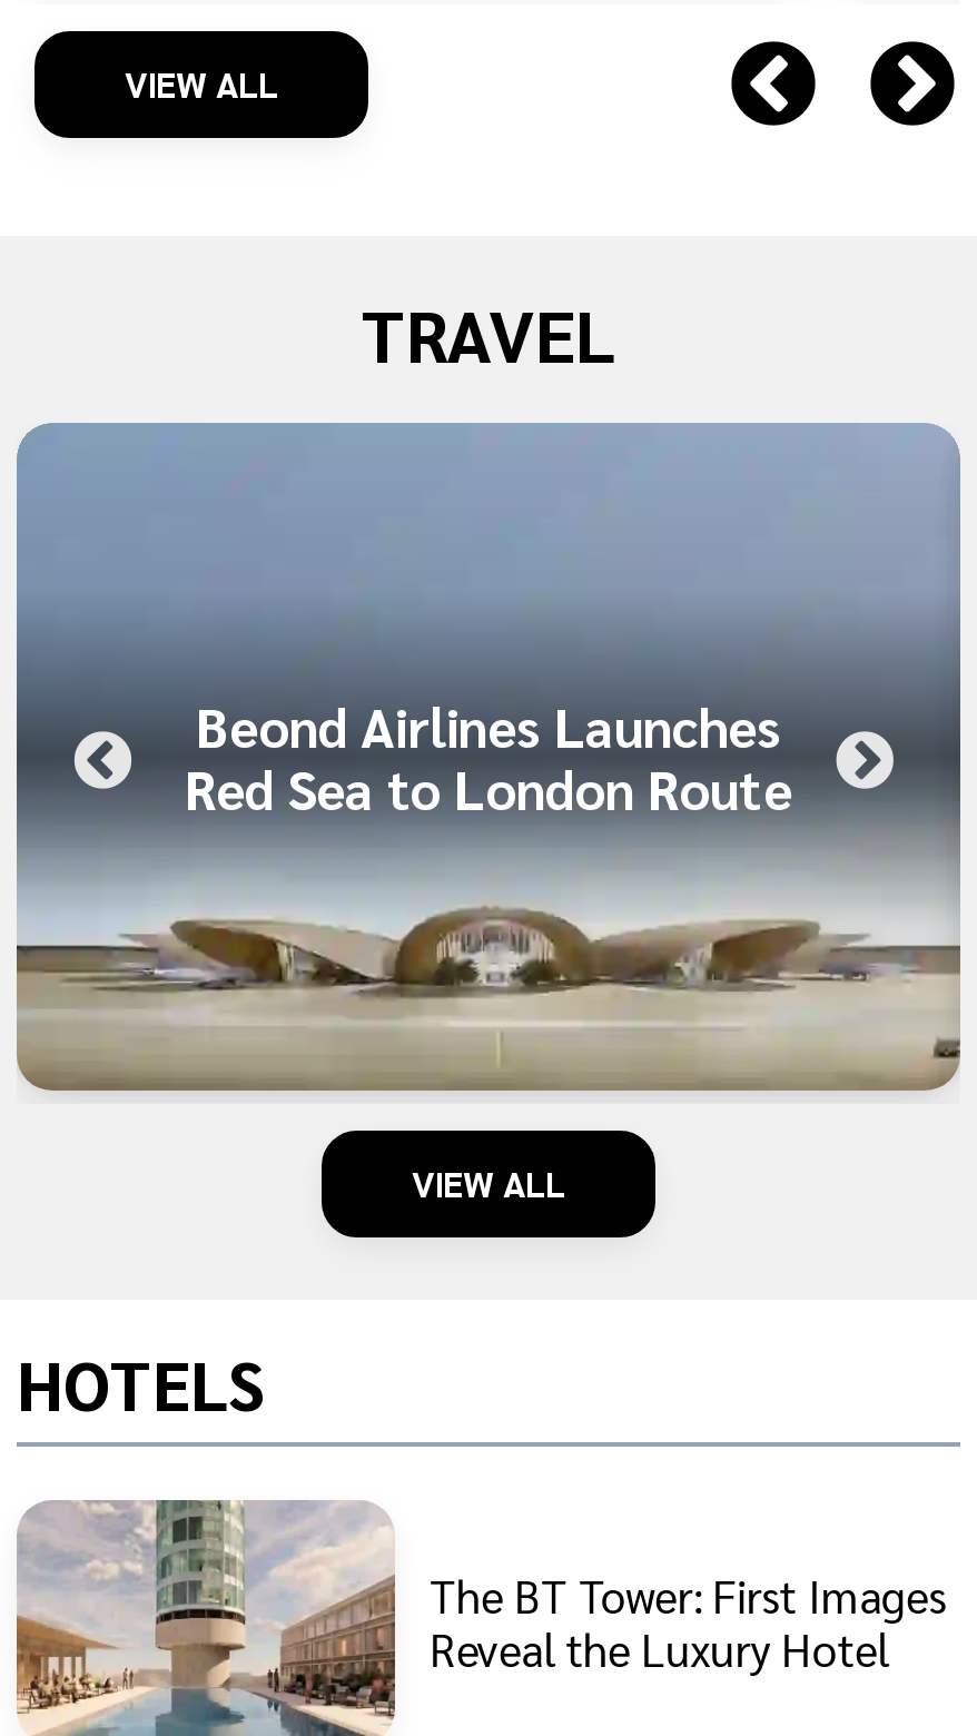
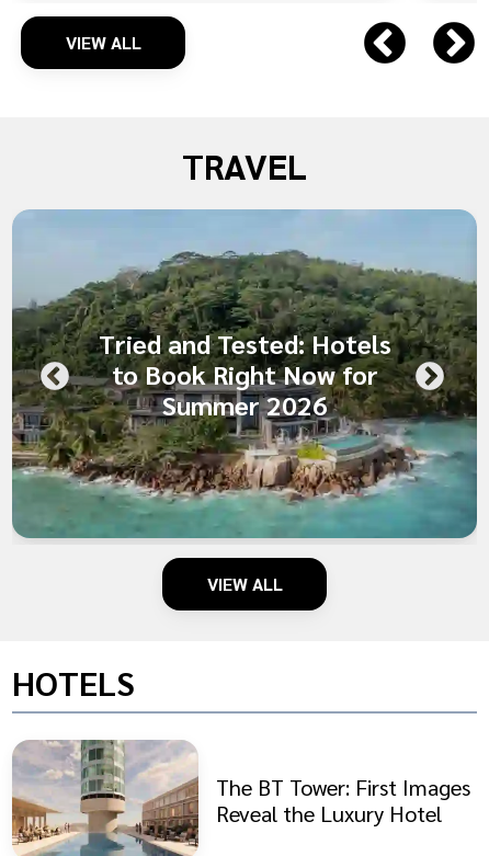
- [image]
- Beond Airlines Launches
- Red Sea to London Route
+ [image]
+ Tried and Tested: Hotels
+ to Book Right Now for
+ Summer 2026
